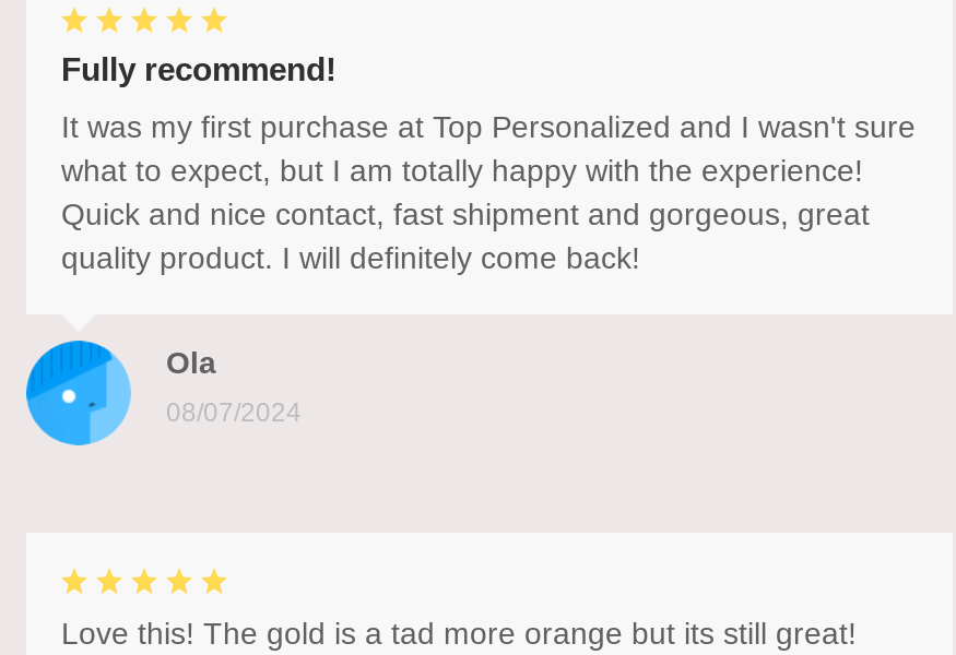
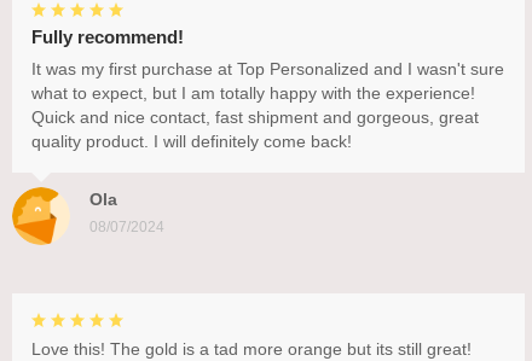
- [image]
+ [image]
